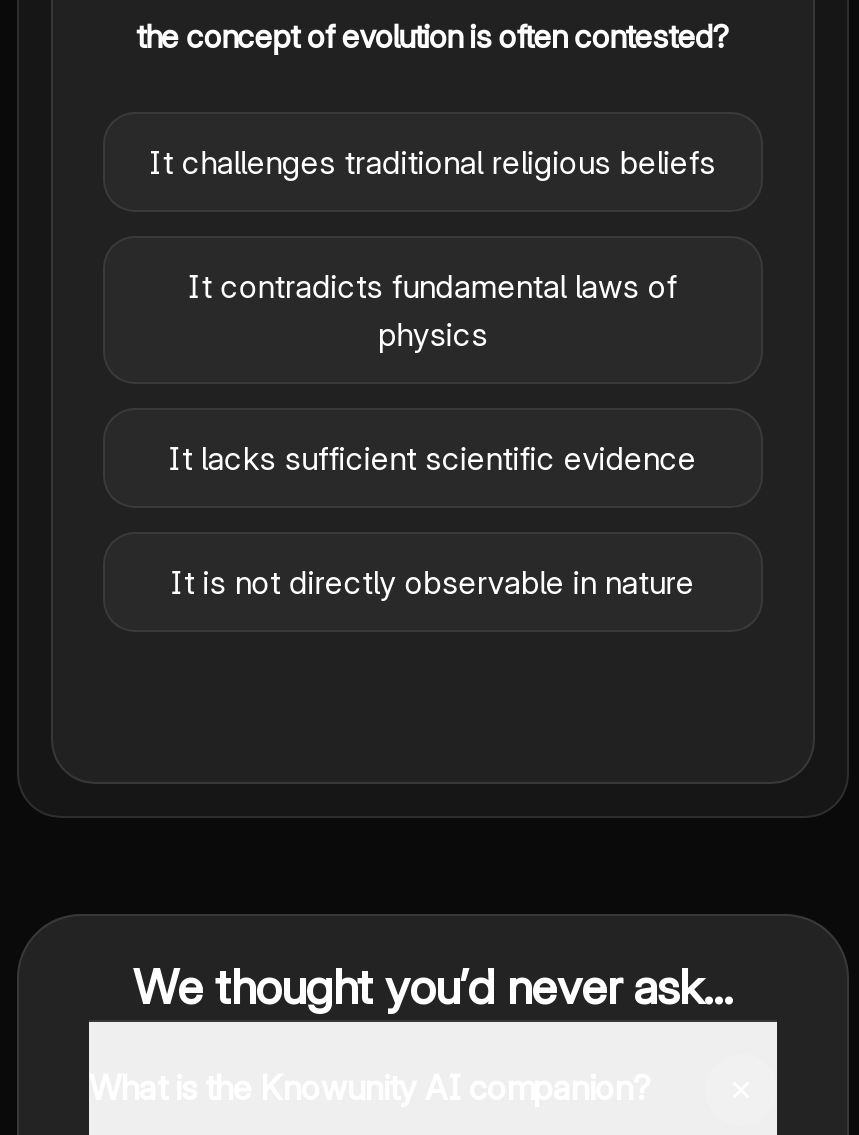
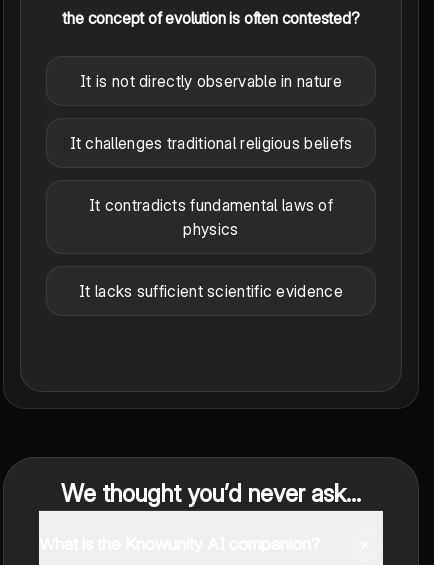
moved down: It challenges traditional religious beliefs | It contradicts fundamental laws of | physics | It lacks sufficient scientific evidence

moved up: It is not directly observable in nature
